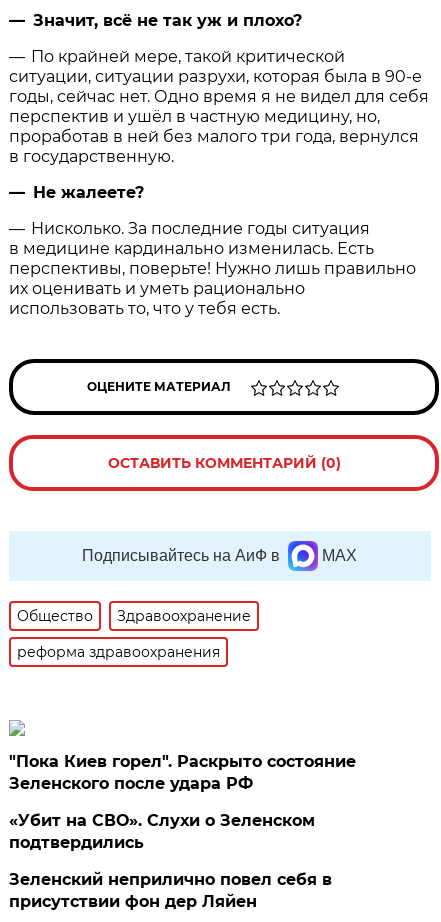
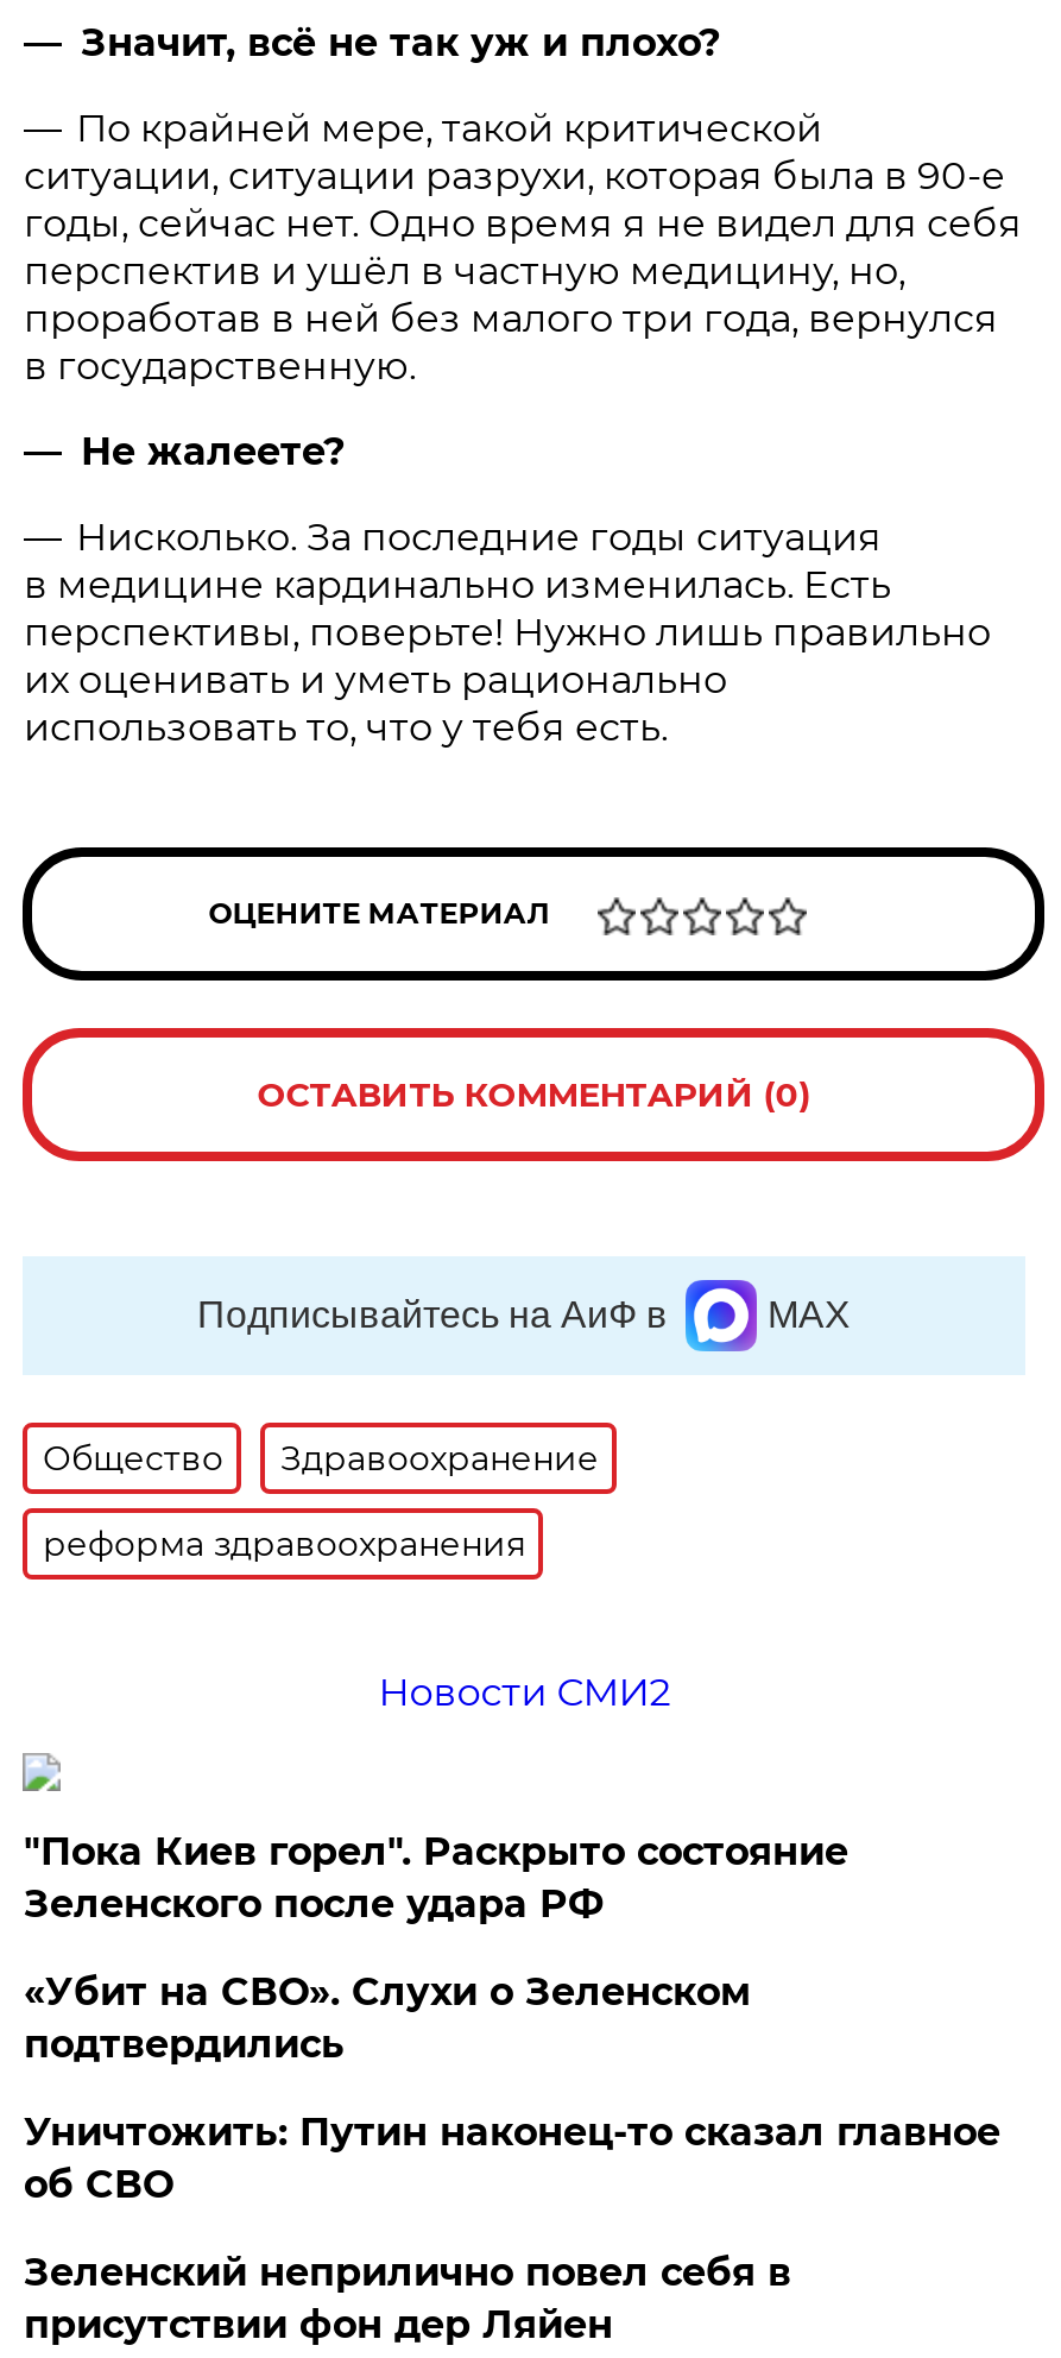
+ Новости СМИ2

+ Уничтожить: Путин наконец-то сказал главное
+ об СВО
